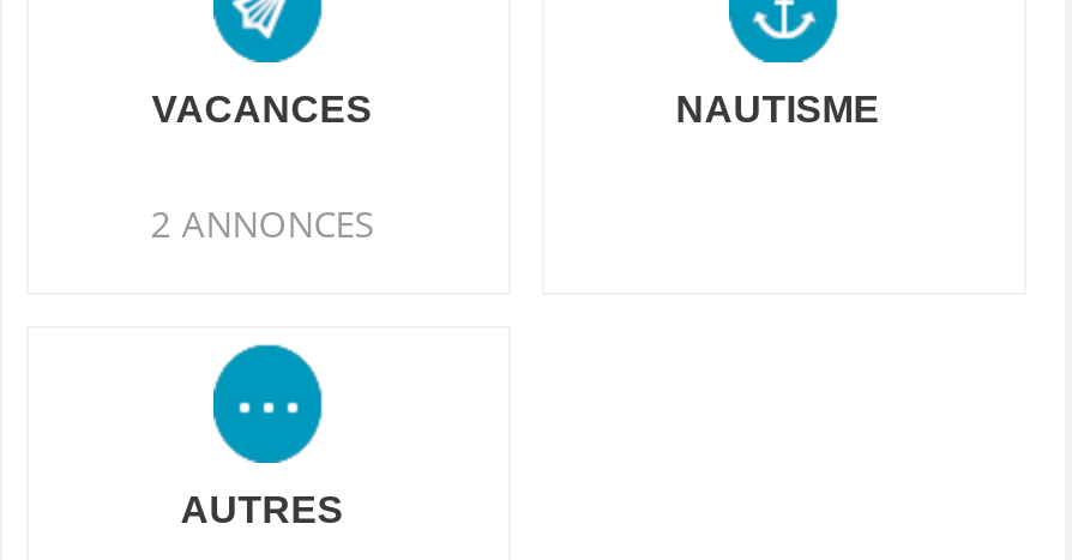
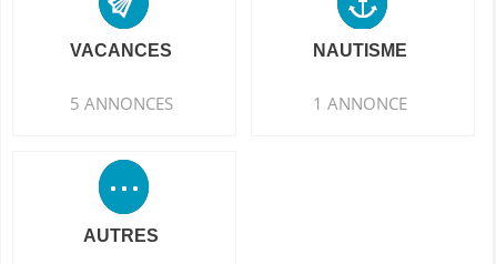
+ 1 ANNONCE

- 2 ANNONCES
+ 5 ANNONCES
